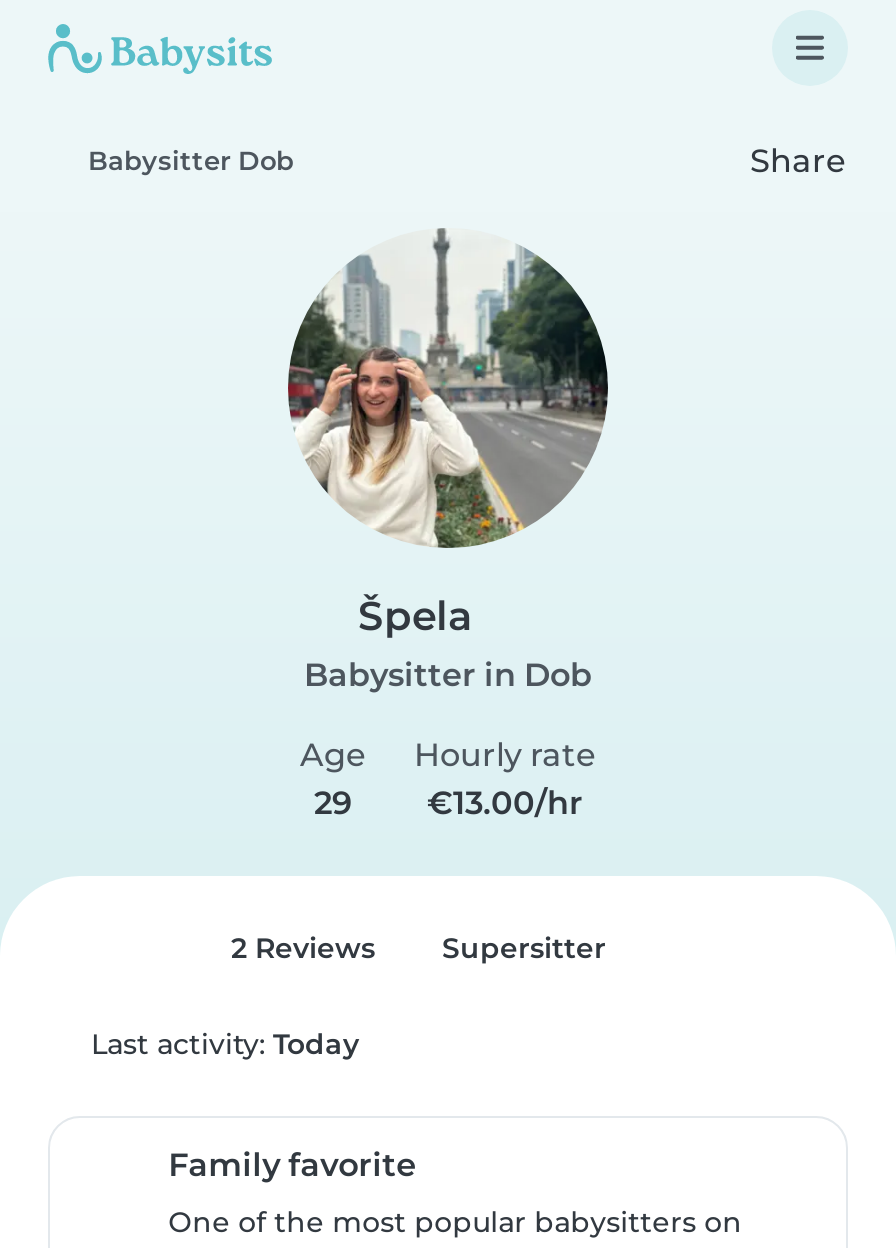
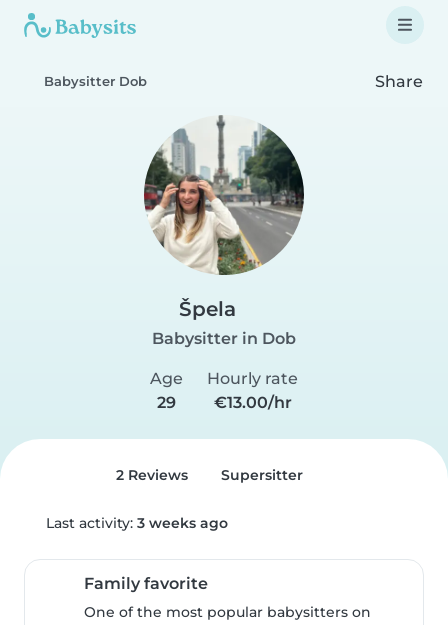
- Last activity: Today
+ Last activity: 3 weeks ago
